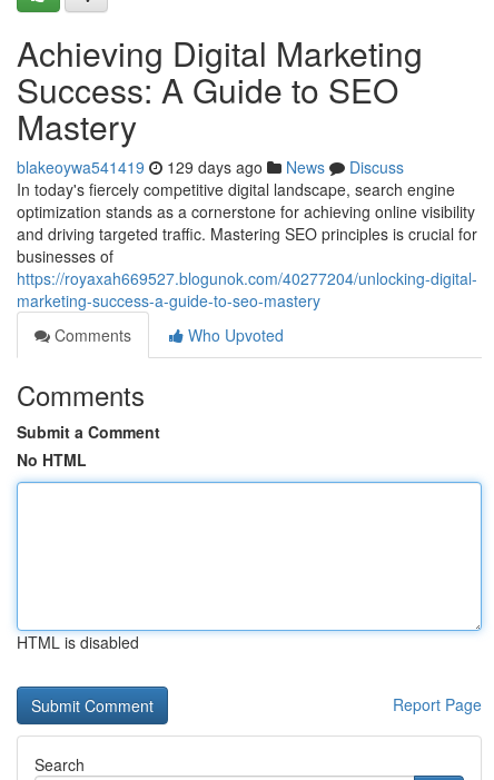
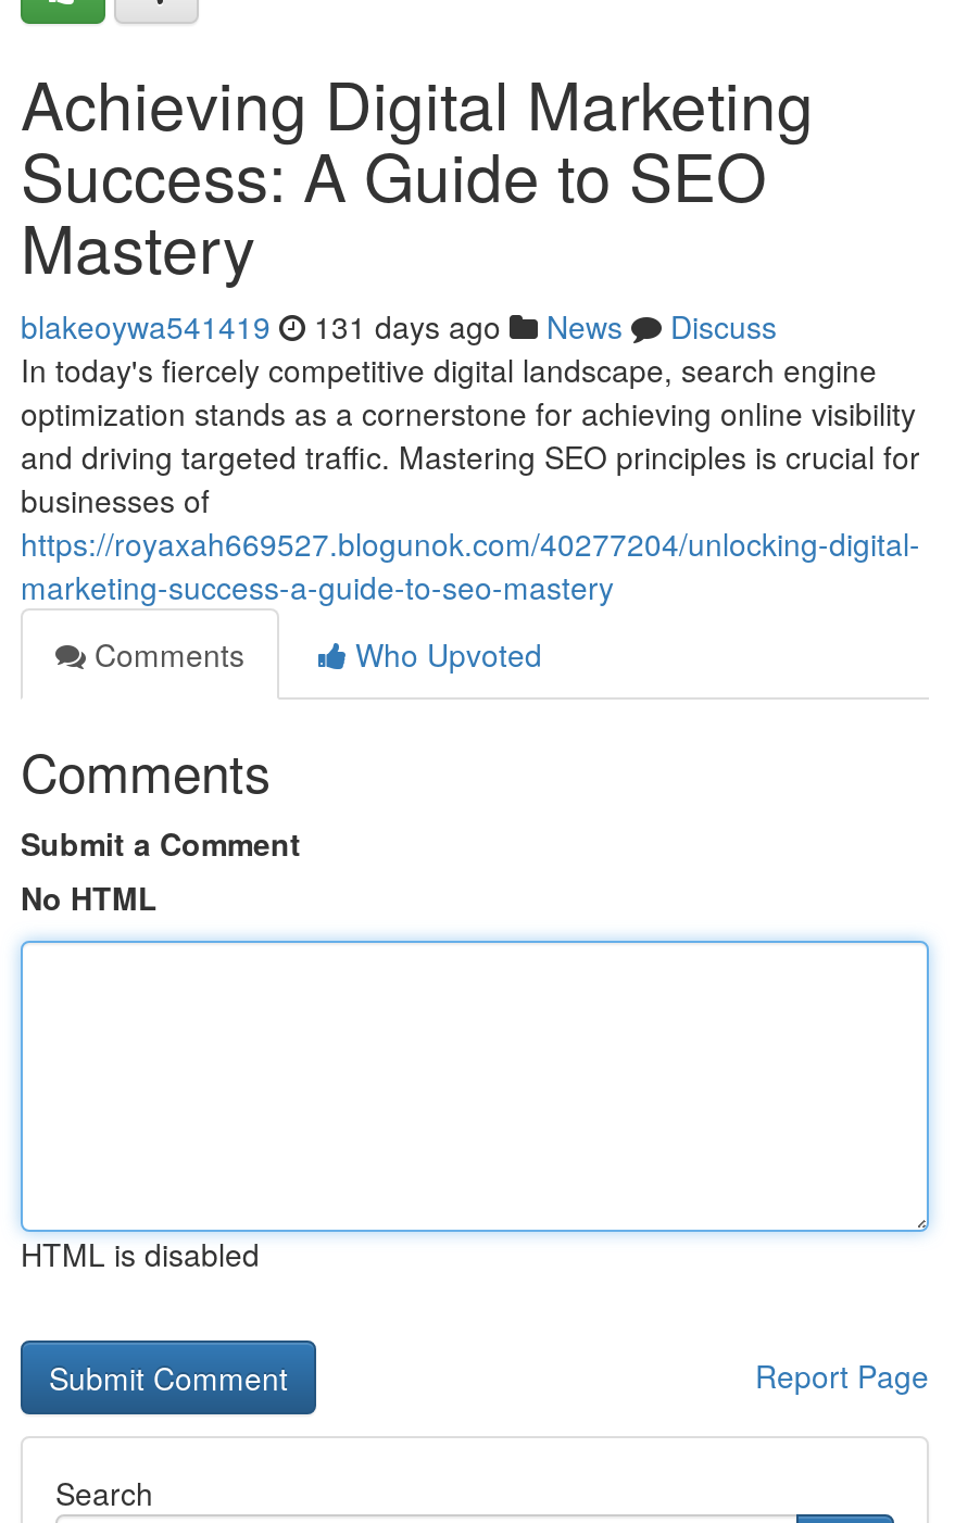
- blakeoywa541419 129 days ago News Discuss
+ blakeoywa541419 131 days ago News Discuss
